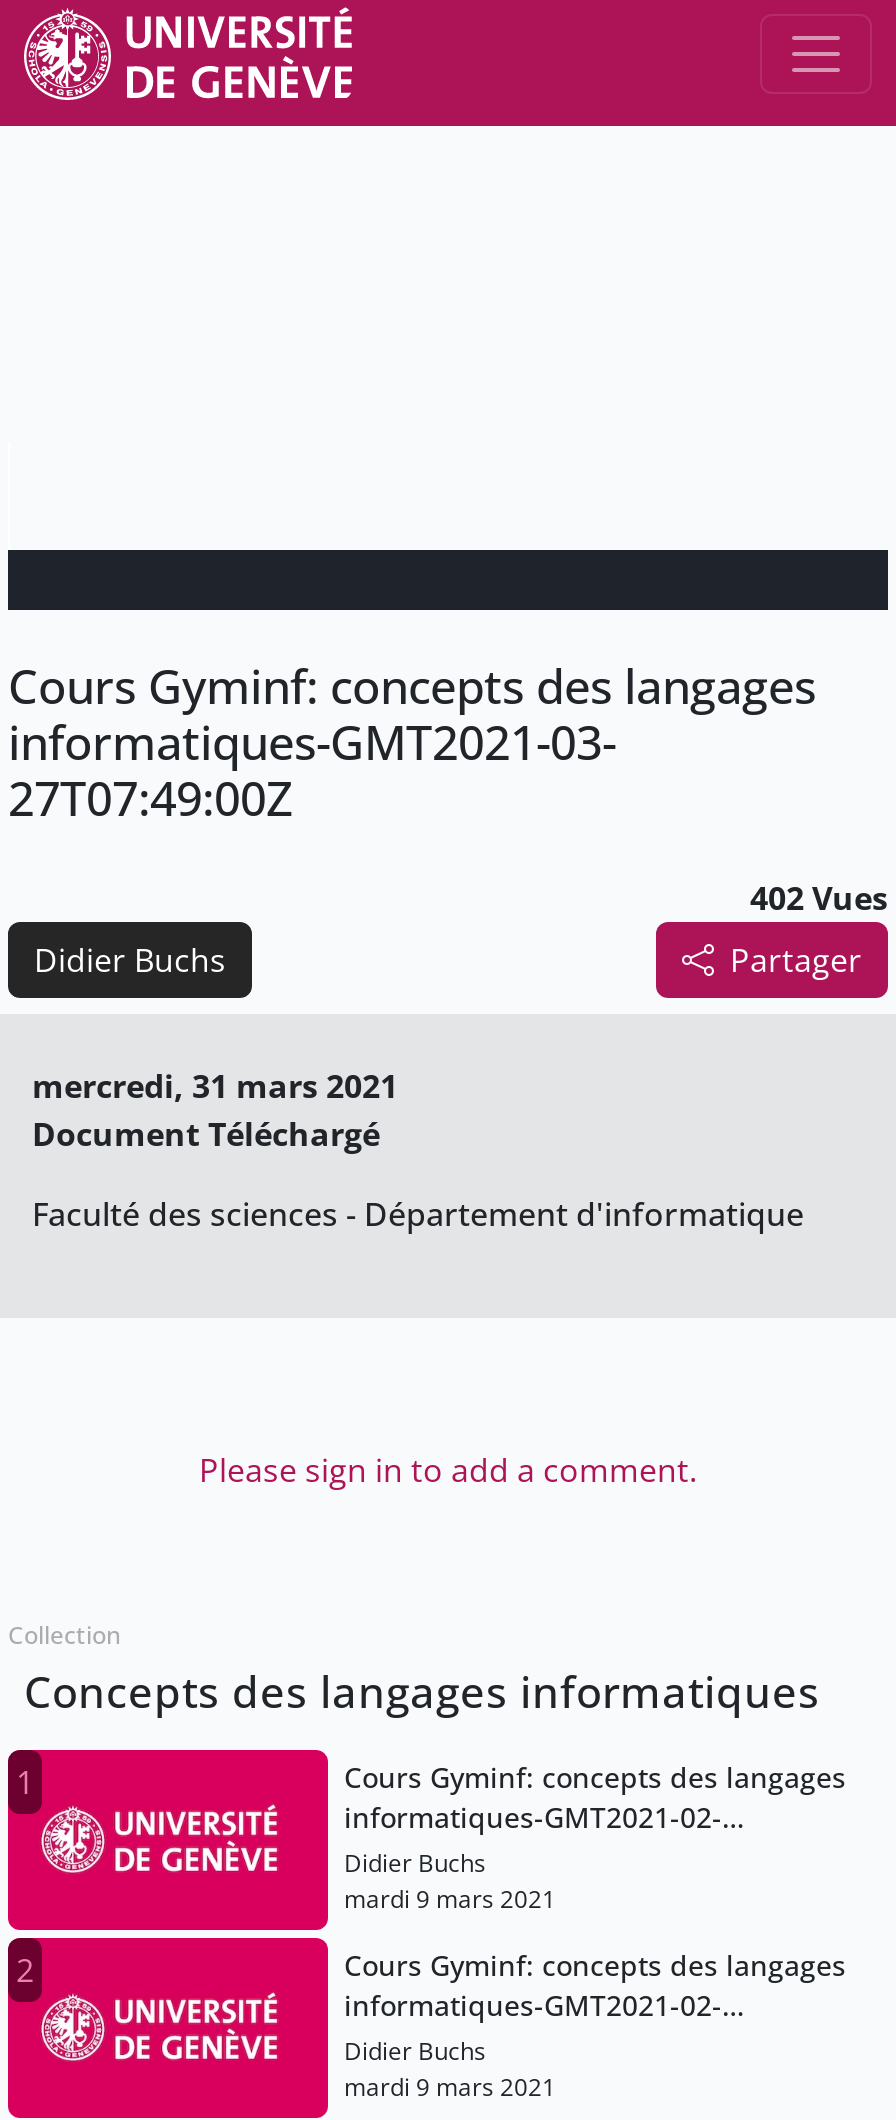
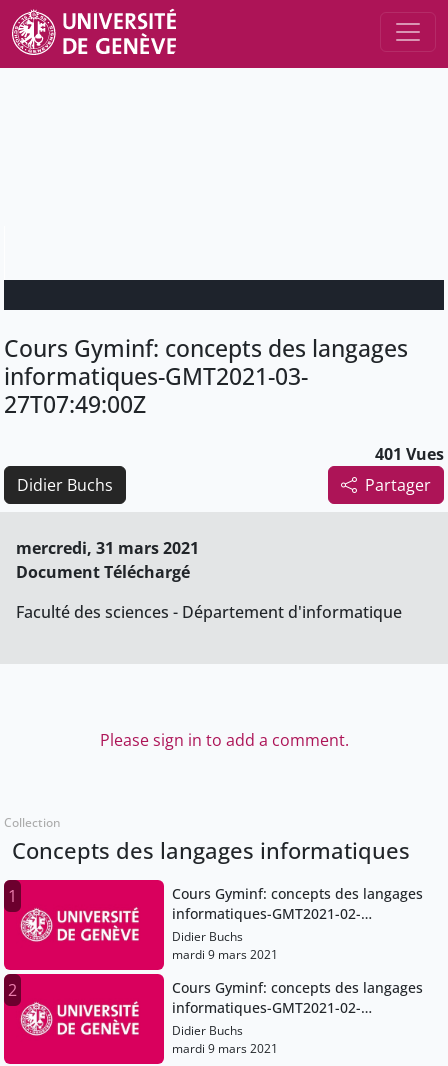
- 402 Vues
+ 401 Vues
